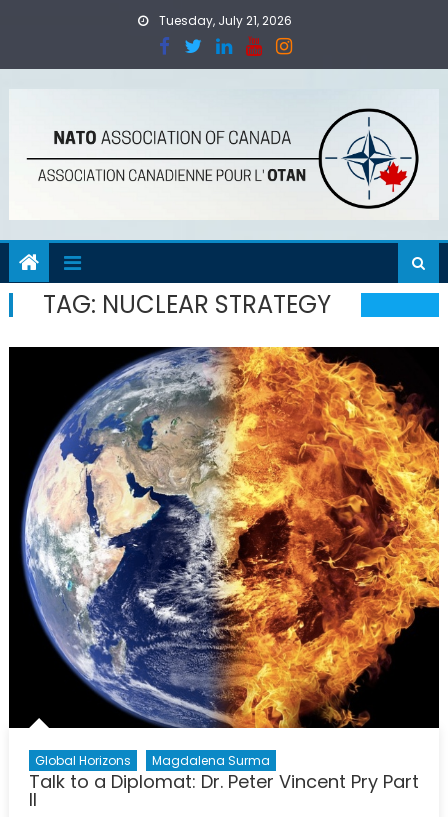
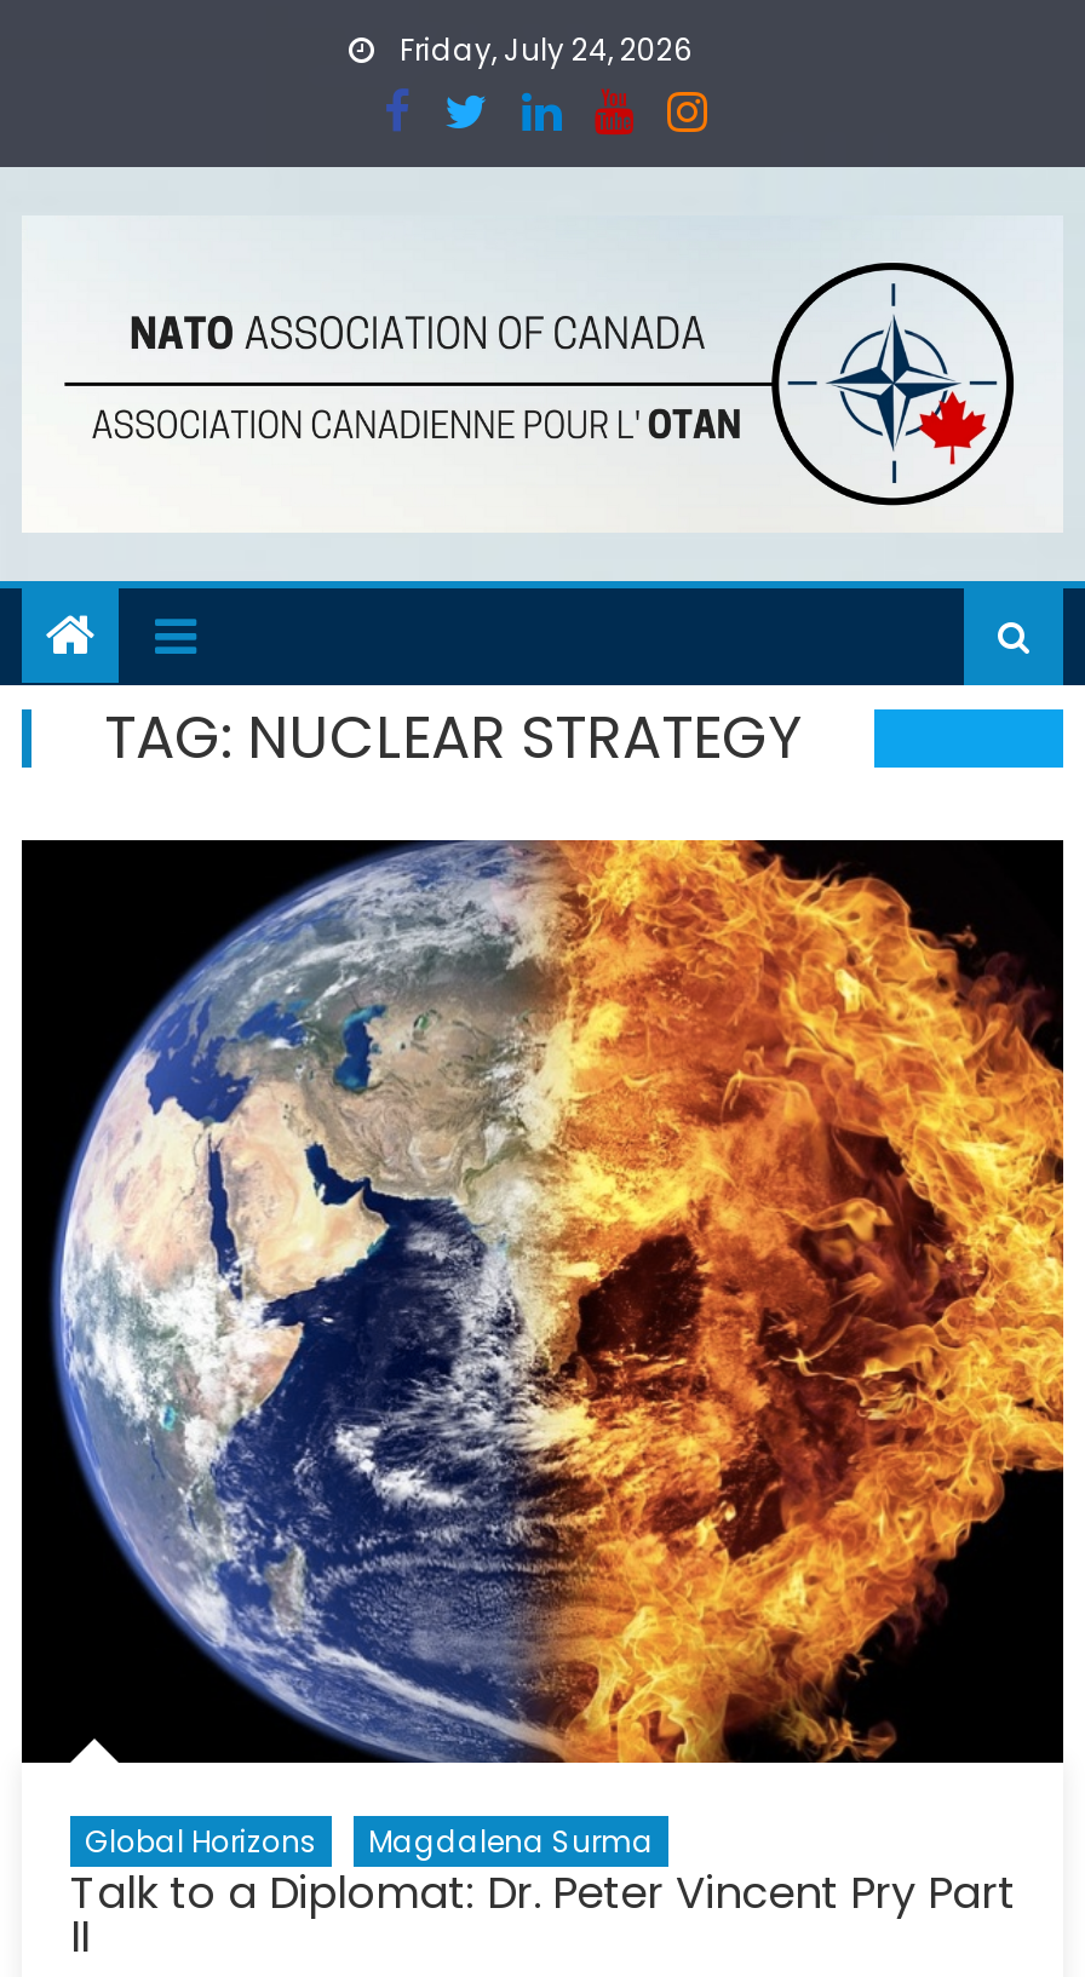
- Tuesday, July 21, 2026
+ Friday, July 24, 2026
